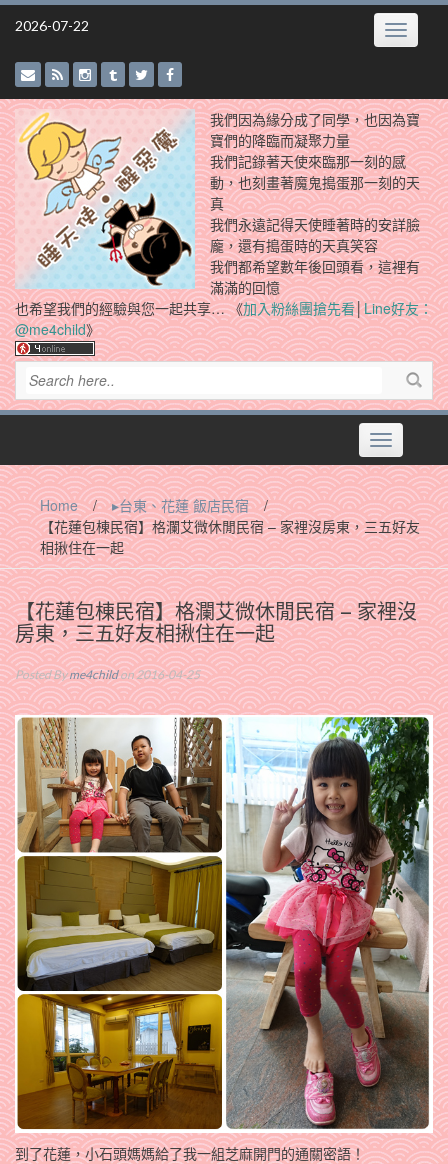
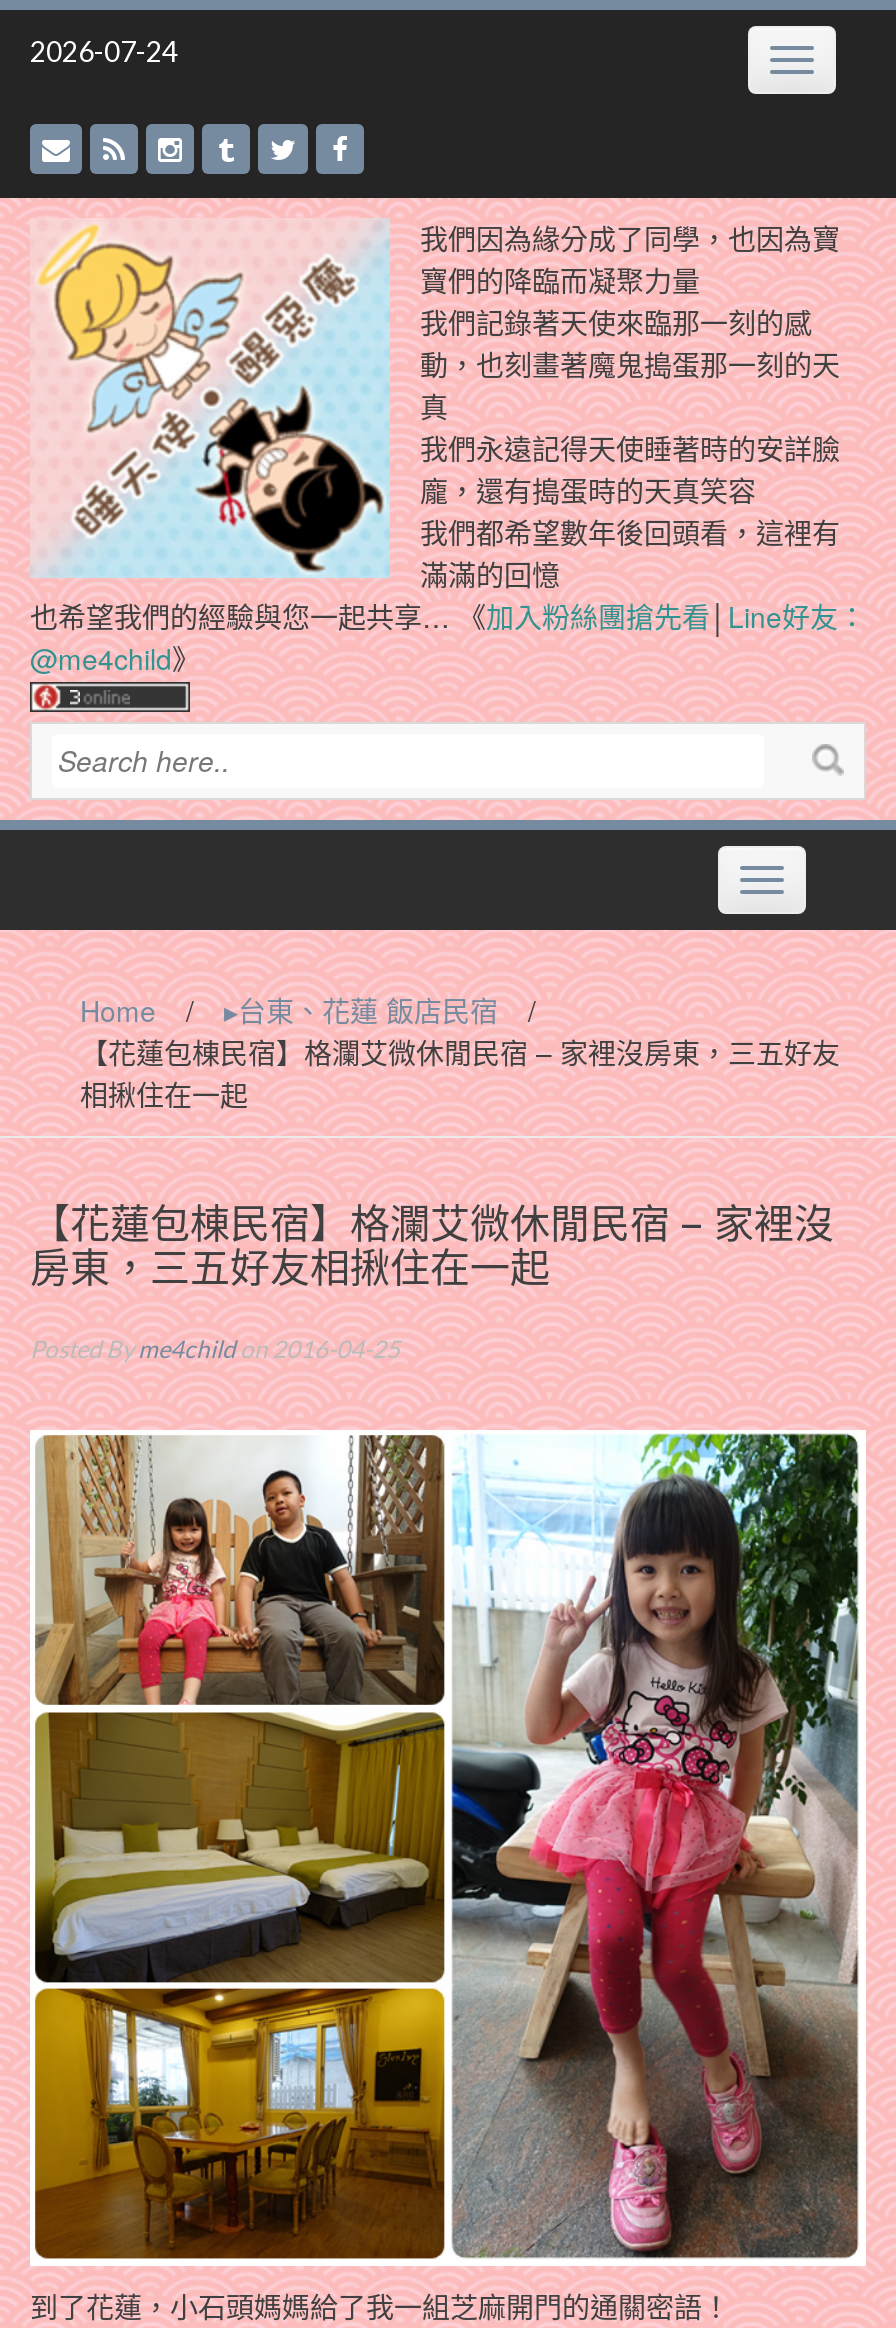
- 2026-07-22
+ 2026-07-24
